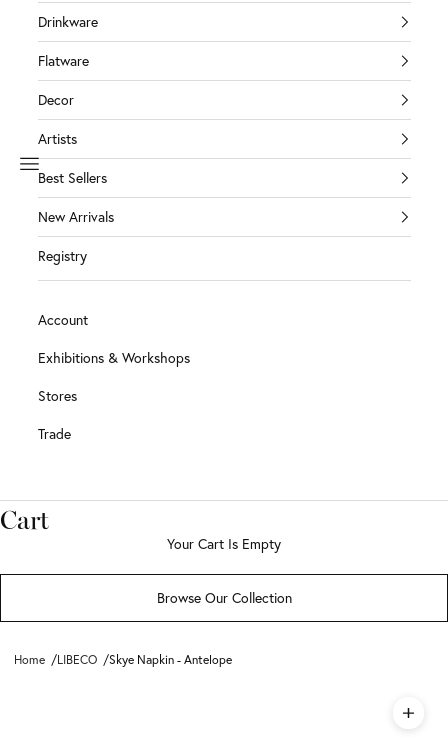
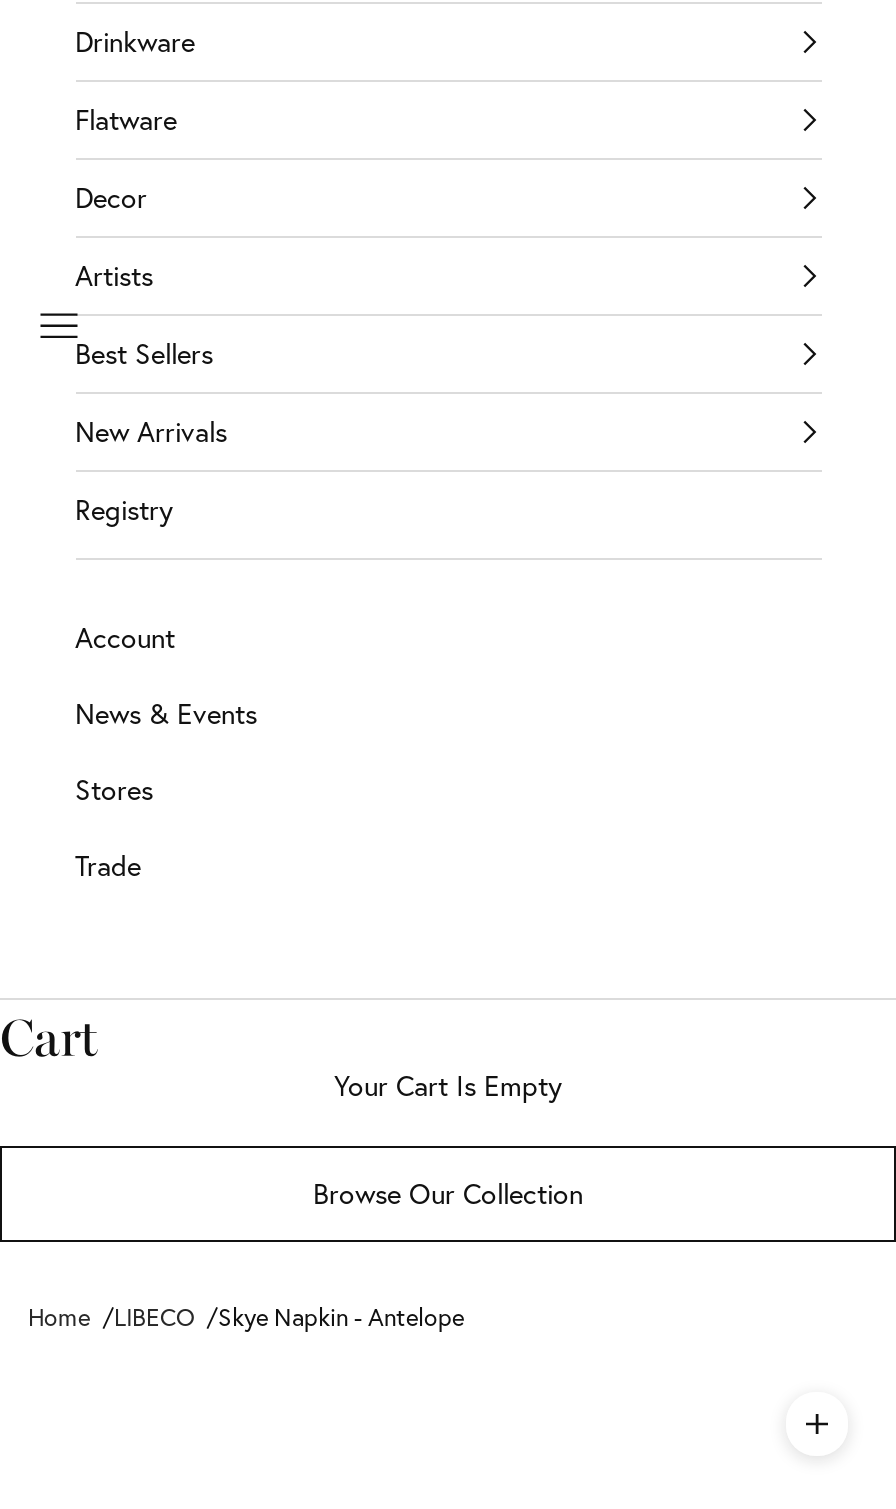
- Exhibitions & Workshops
+ News & Events
